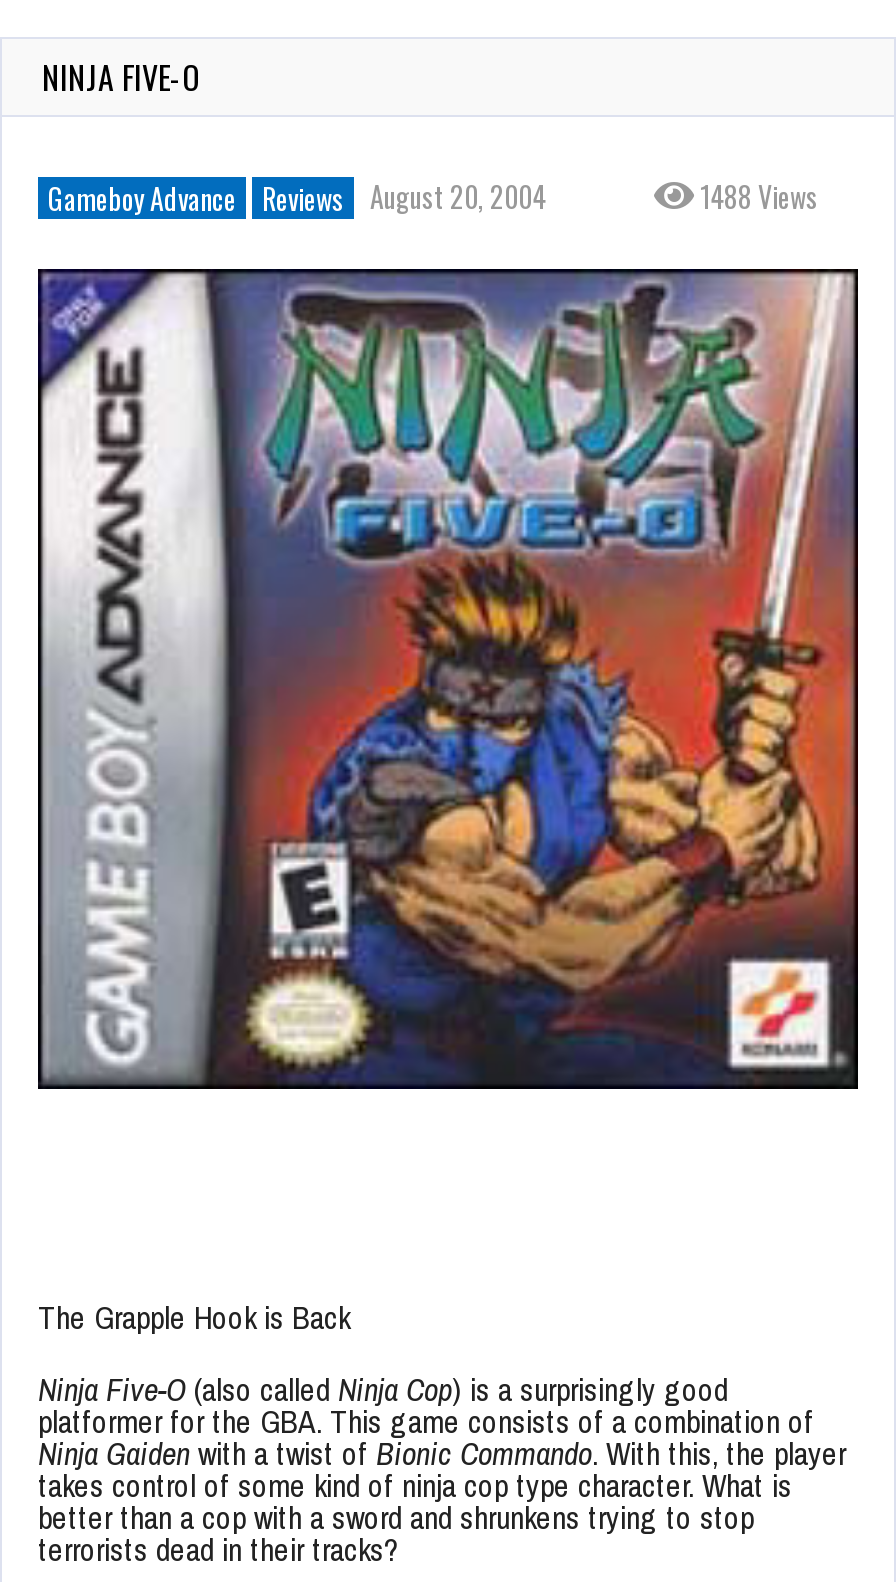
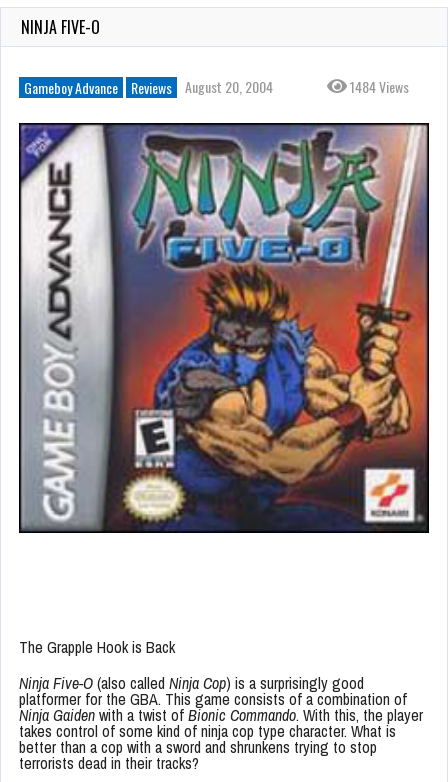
- 1488 Views
+ 1484 Views
